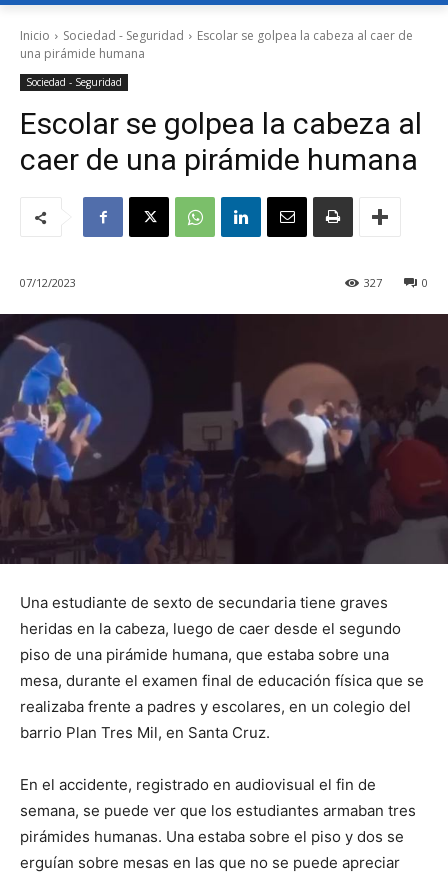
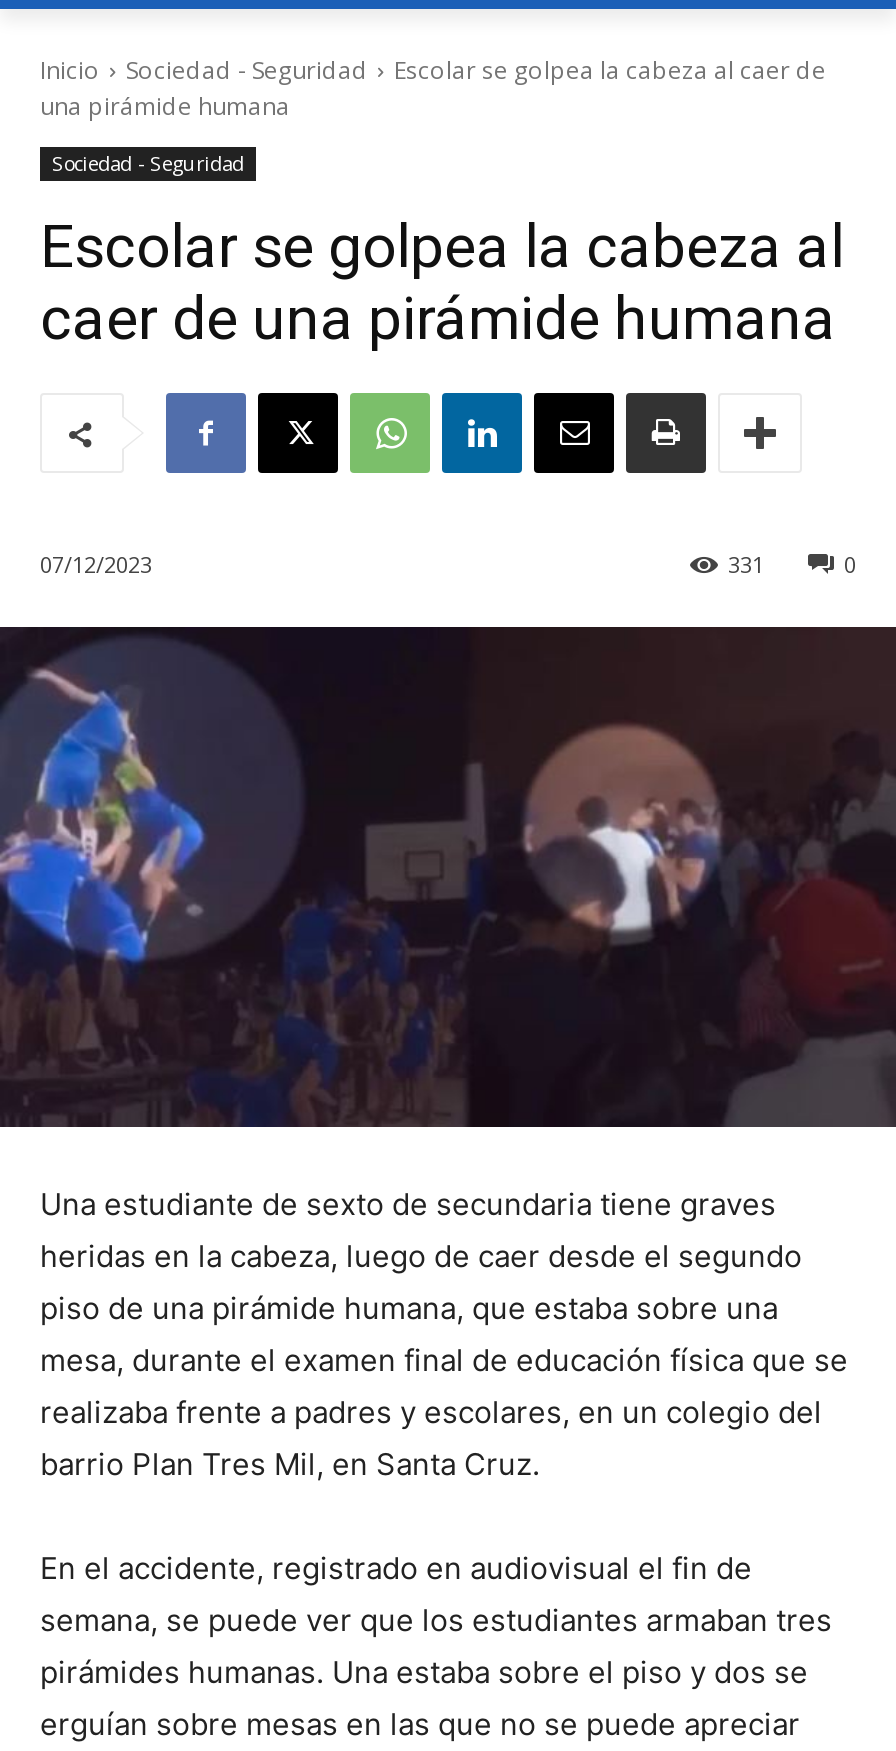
- 327
+ 331
